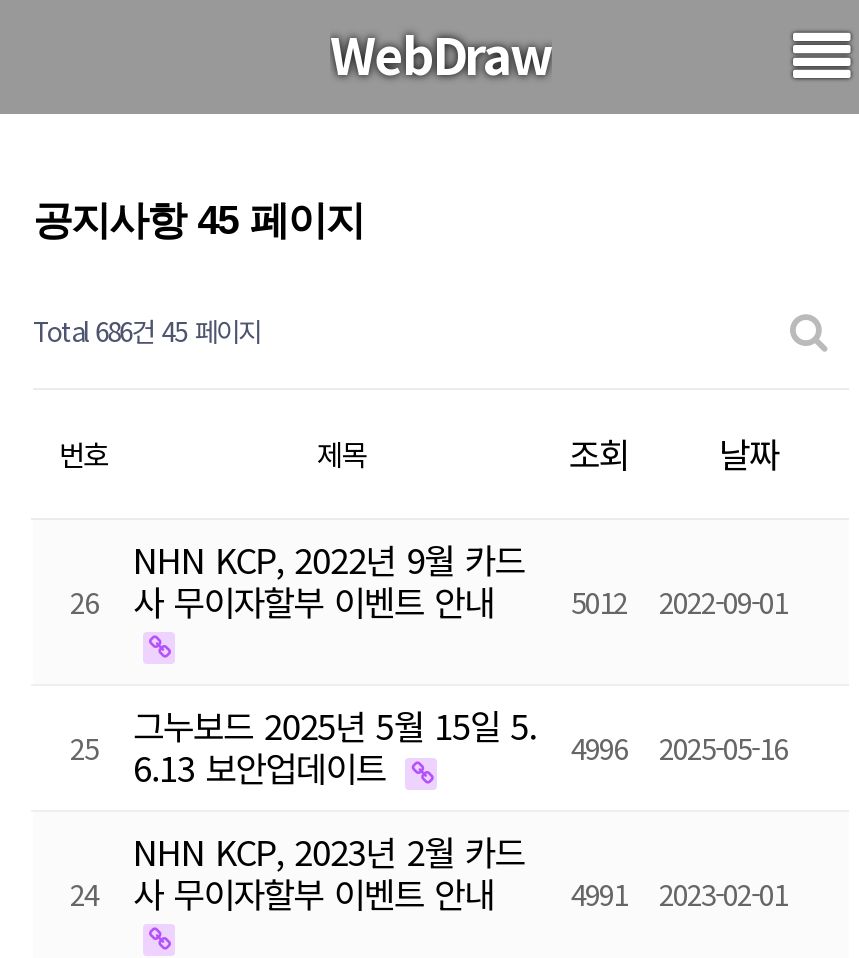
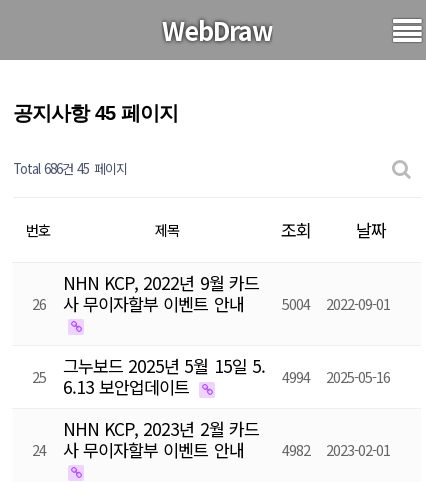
- 26 사 무이자할부 이벤트 안내 5012 2022-09-01
+ 26 사 무이자할부 이벤트 안내 5004 2022-09-01

- 25 그누보드 2025년 5월 15일 5. 6.13 보안업데이트 4996 2025-05-16
+ 25 그누보드 2025년 5월 15일 5. 6.13 보안업데이트 4994 2025-05-16

- 24 사 무이자할부 이벤트 안내 4991 2023-02-01
+ 24 사 무이자할부 이벤트 안내 4982 2023-02-01
